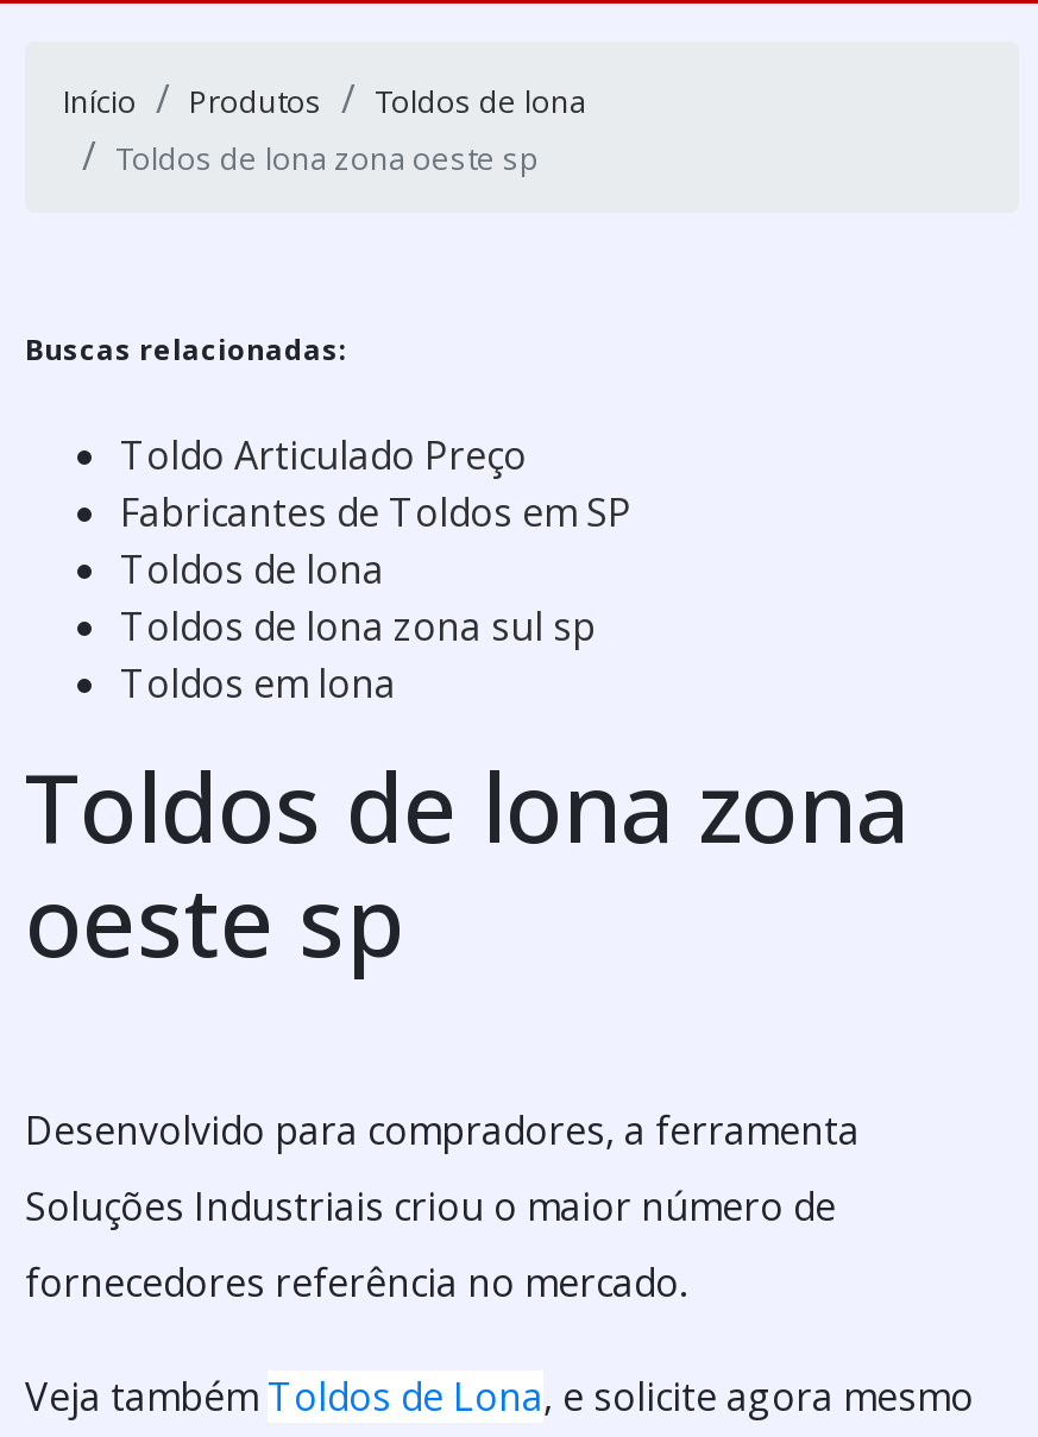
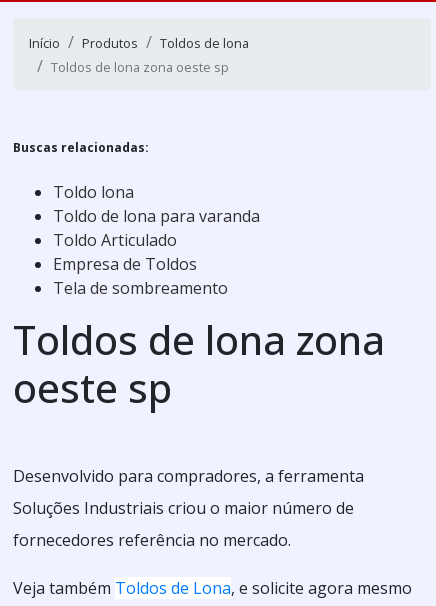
- Toldo Articulado Preço
- Fabricantes de Toldos em SP
- Toldos de lona
- Toldos de lona zona sul sp
- Toldos em lona
+ Toldo lona
+ Toldo de lona para varanda
+ Toldo Articulado
+ Empresa de Toldos
+ Tela de sombreamento
